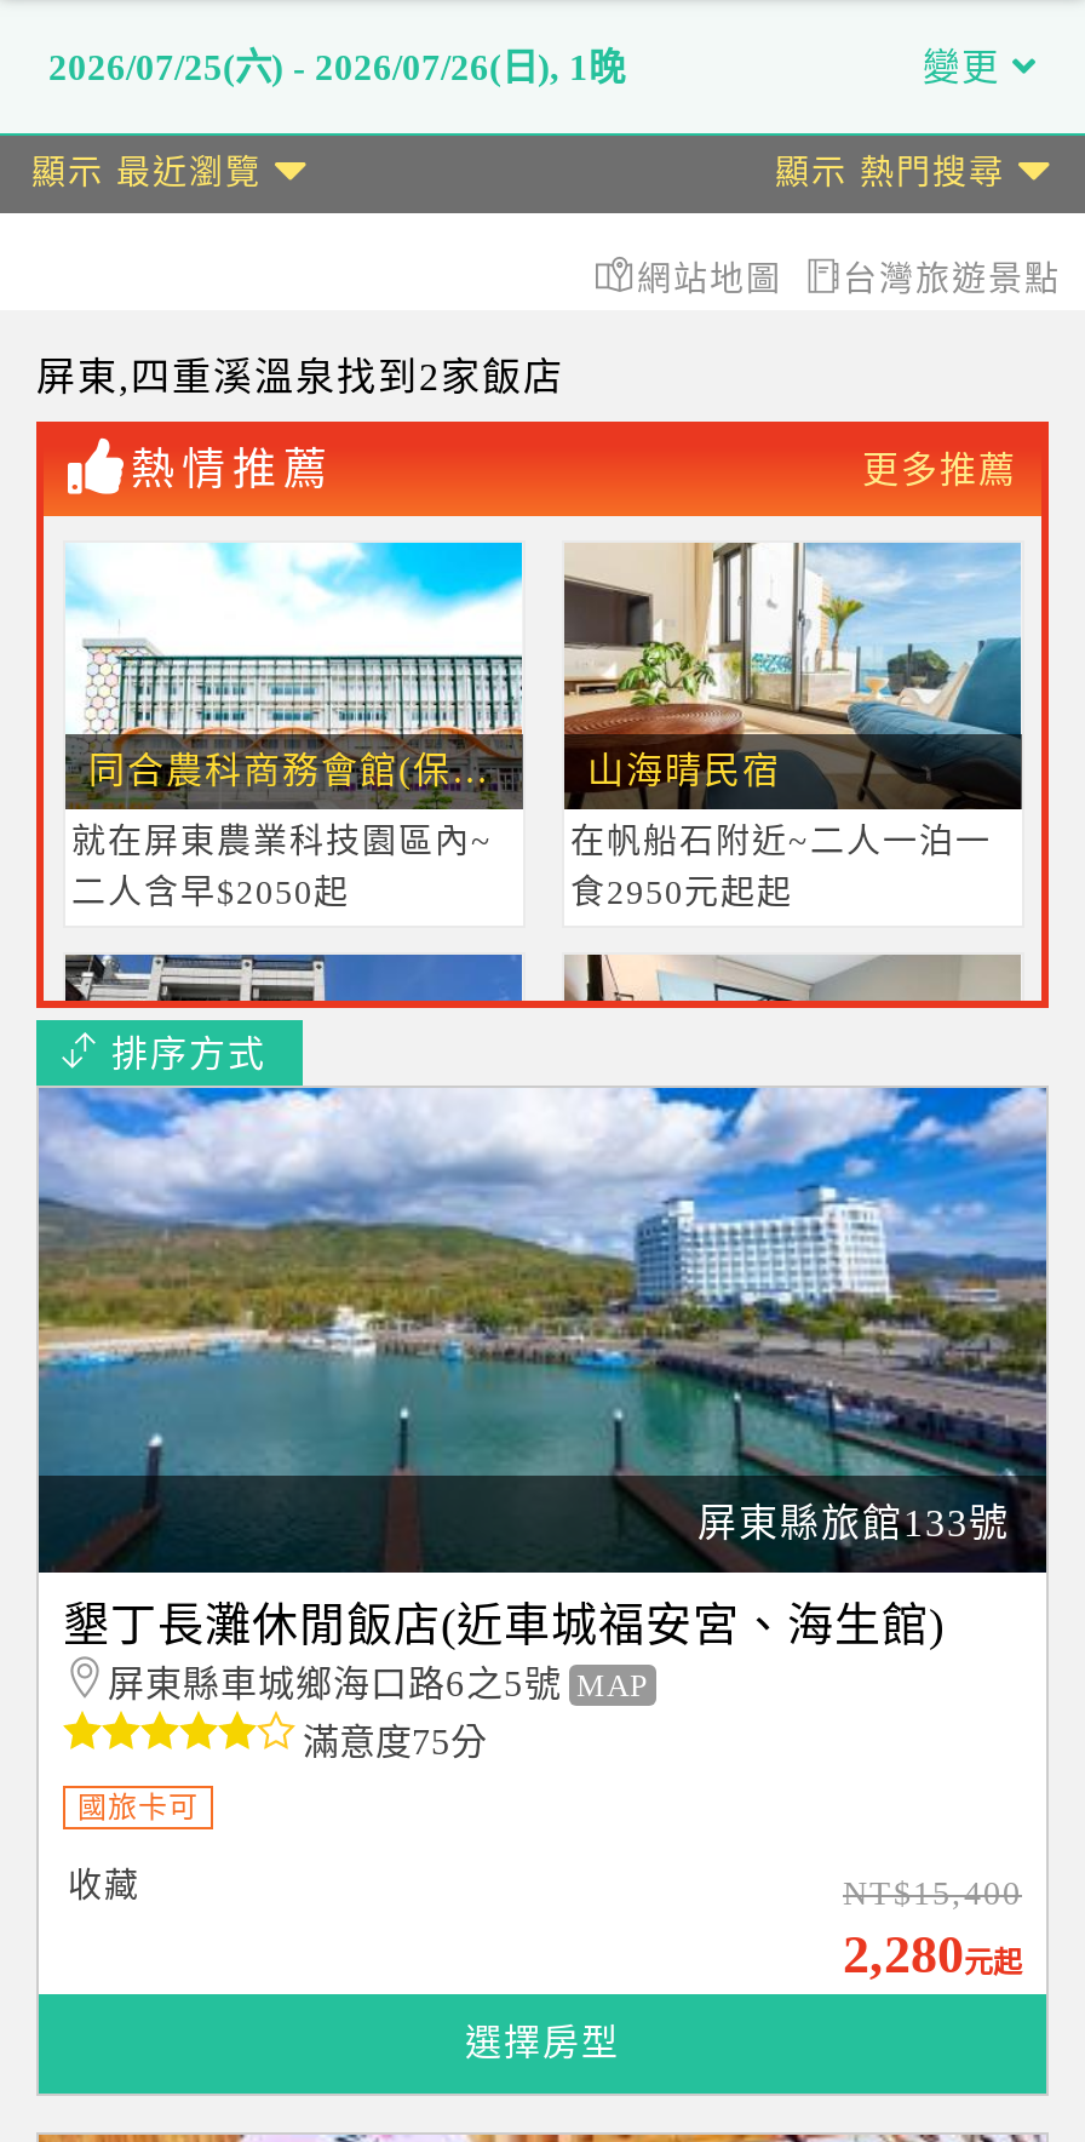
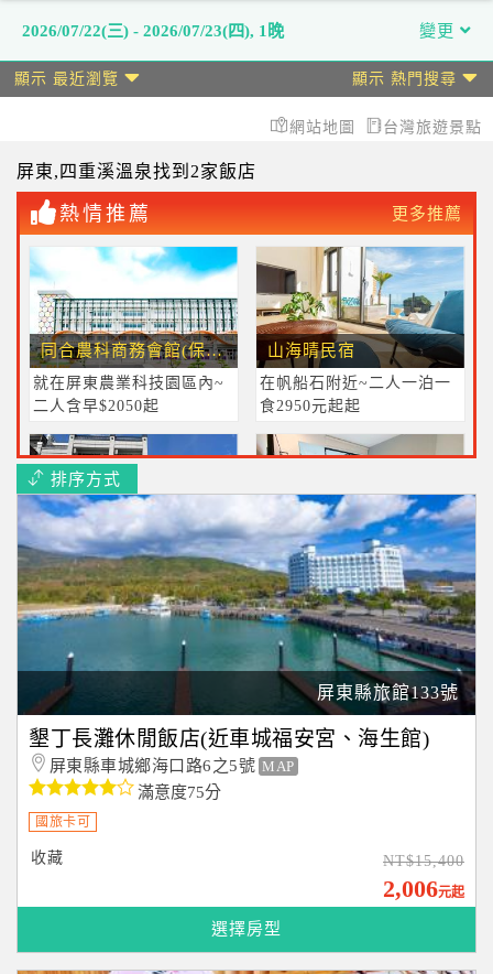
- 2026/07/25(六) - 2026/07/26(日), 1晚
+ 2026/07/22(三) - 2026/07/23(四), 1晚

- 2,280元起
+ 2,006元起
